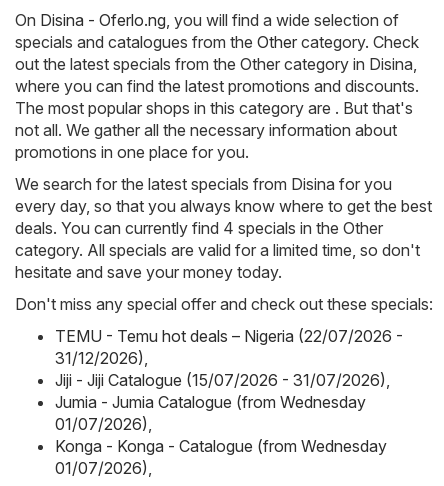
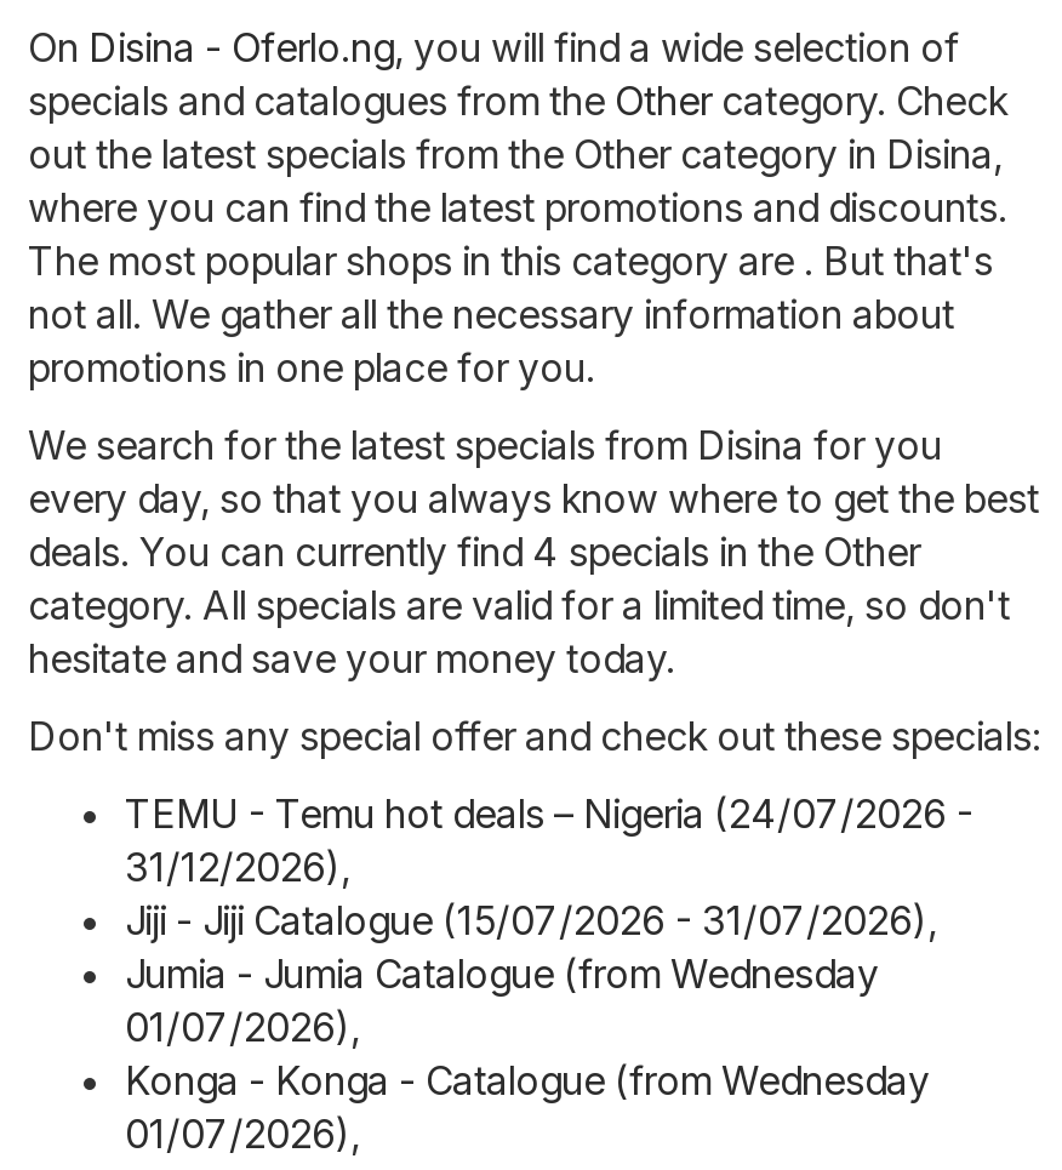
- TEMU - Temu hot deals – Nigeria (22/07/2026 -
+ TEMU - Temu hot deals – Nigeria (24/07/2026 -
